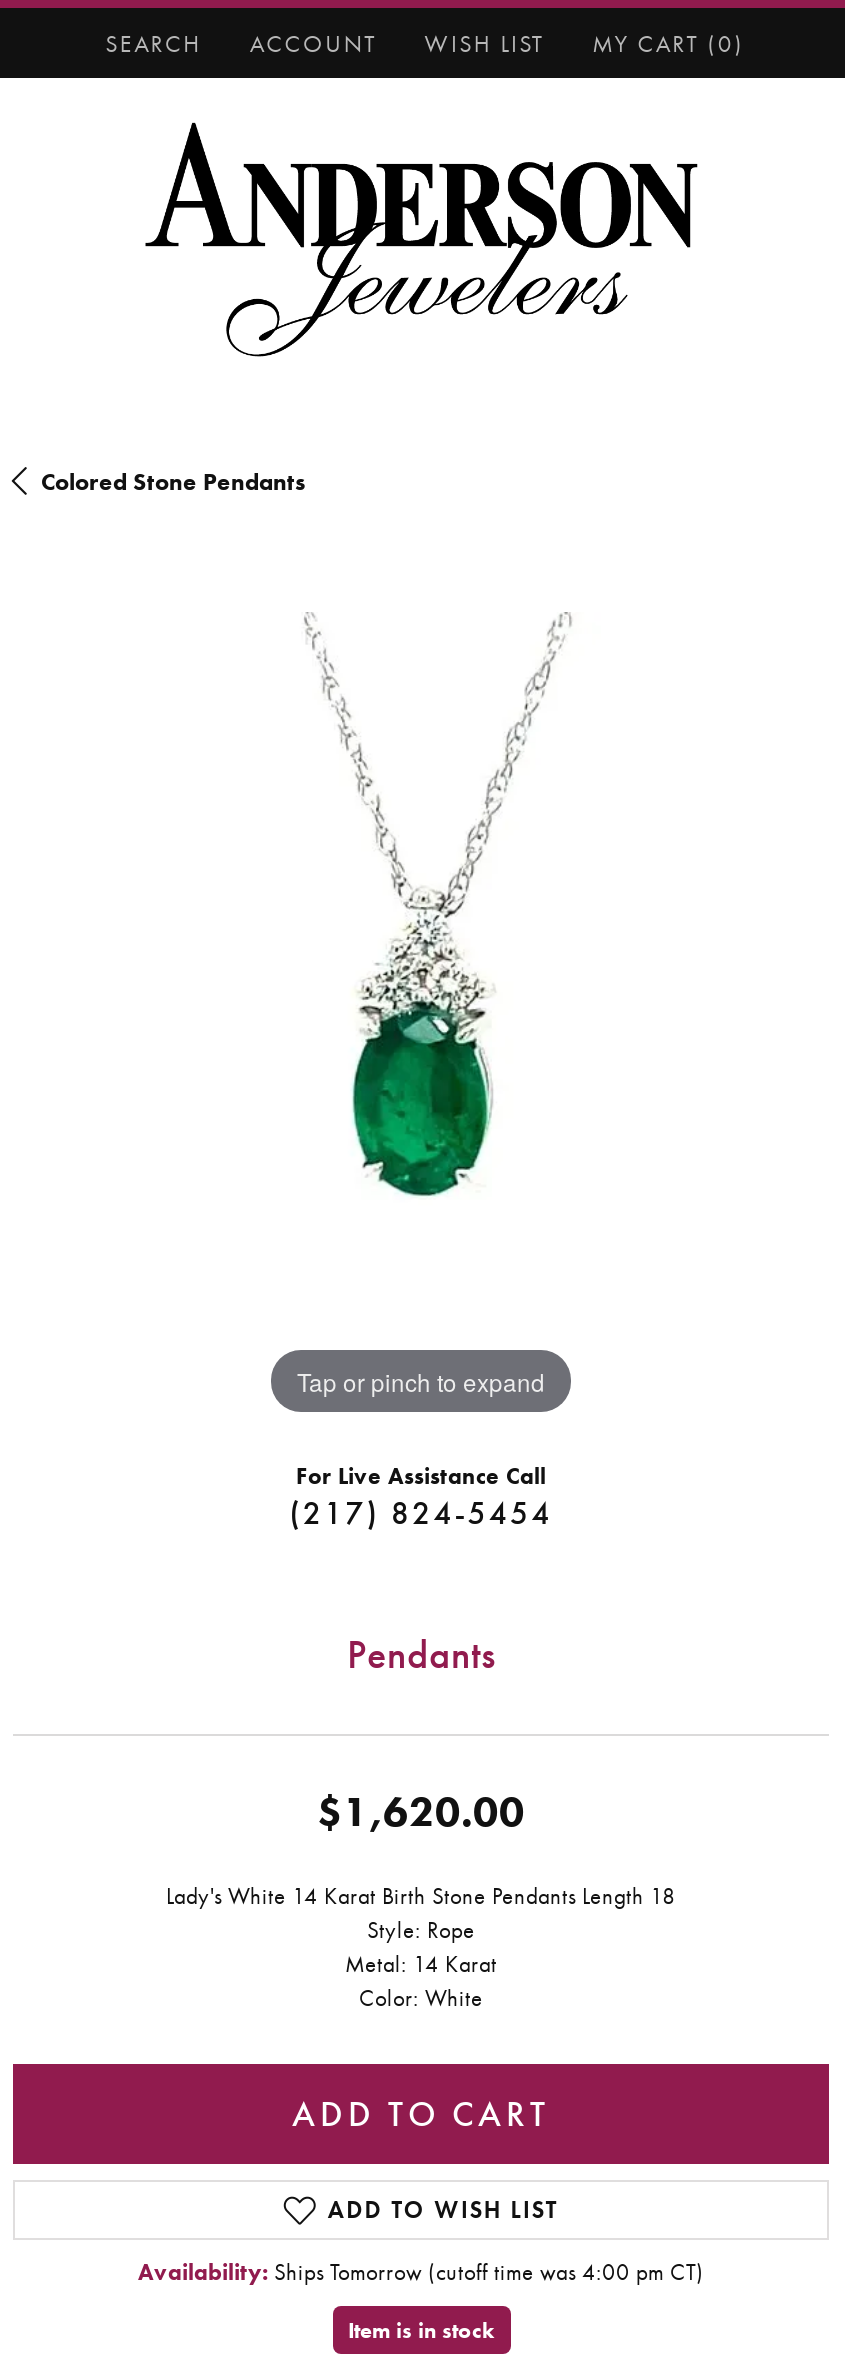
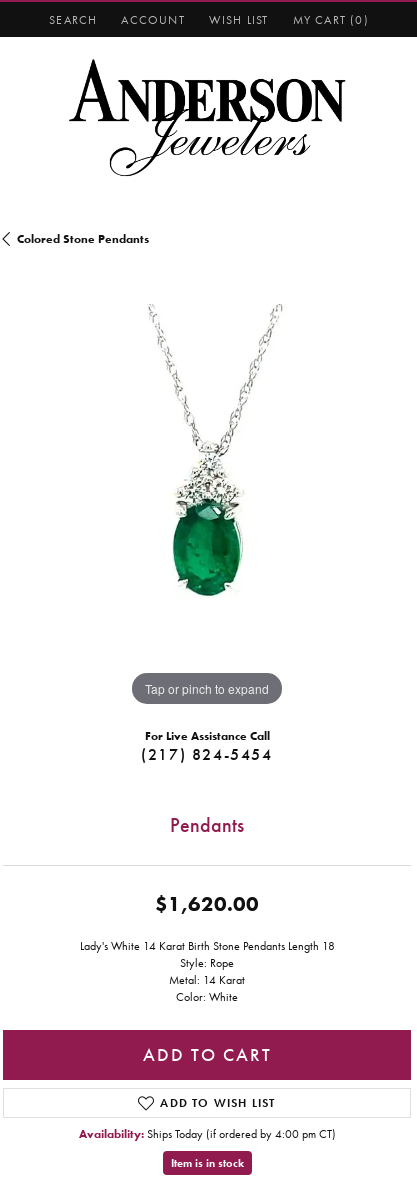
- Availability: Ships Tomorrow (cutoff time was 4:00 pm CT)
+ Availability: Ships Today (if ordered by 4:00 pm CT)
